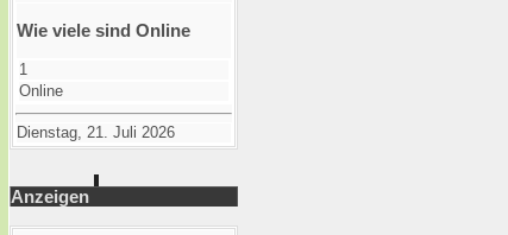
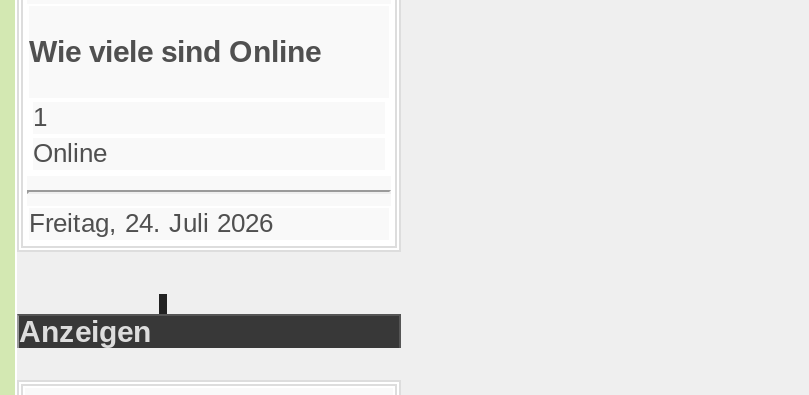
- Dienstag, 21. Juli 2026
+ Freitag, 24. Juli 2026
